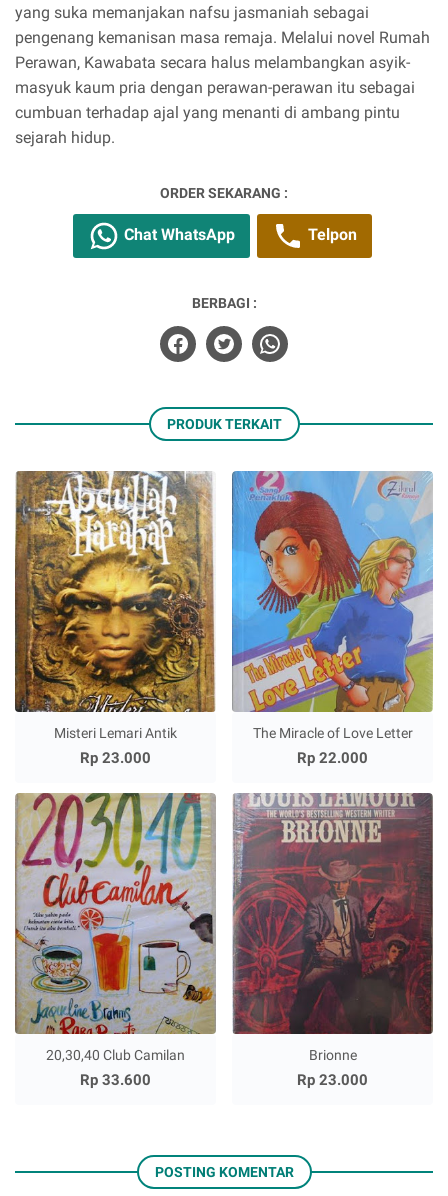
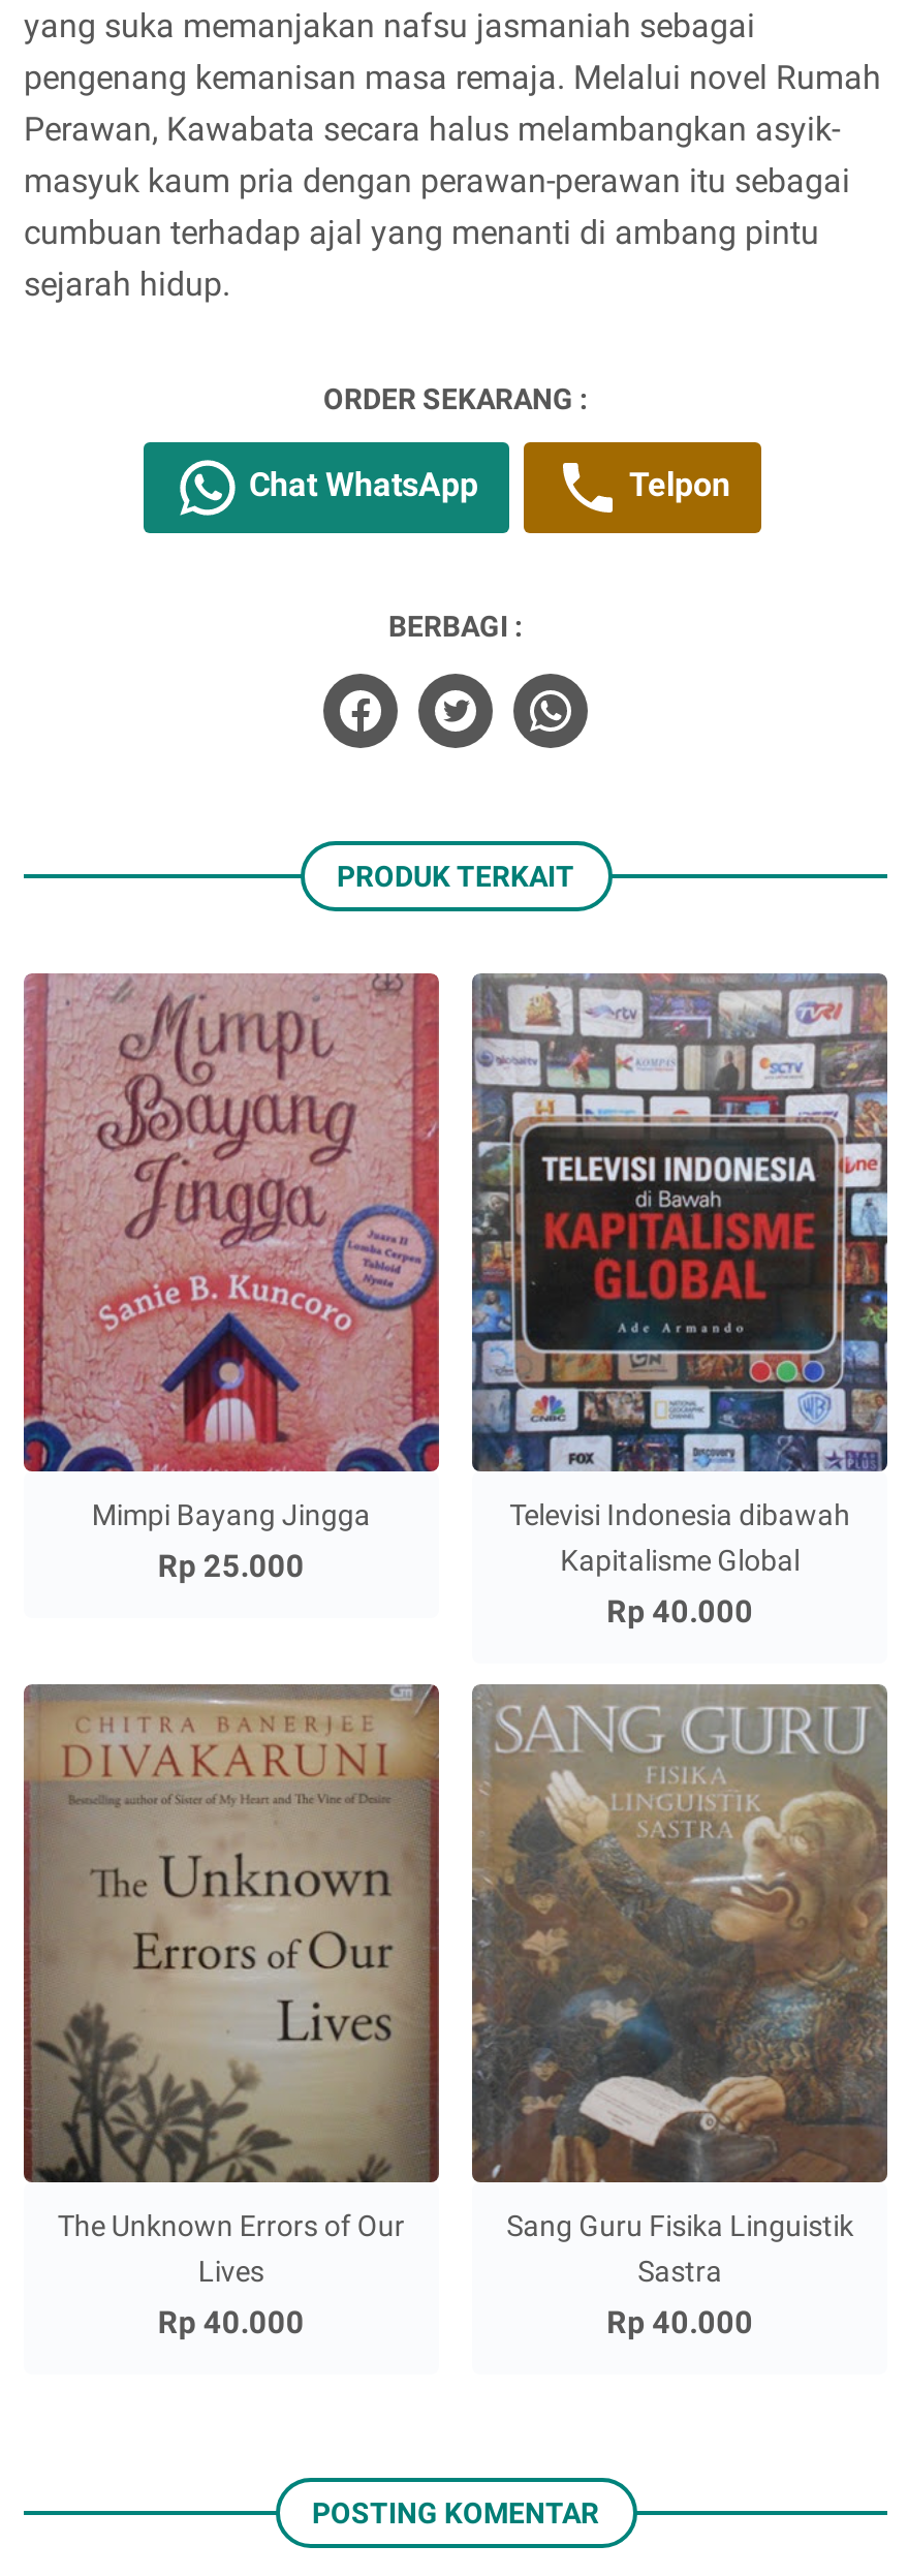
- [image]
- Misteri Lemari Antik
- Rp 23.000
+ [image]
+ Mimpi Bayang Jingga
+ Rp 25.000

- [image]
- The Miracle of Love Letter
- Rp 22.000
+ [image]
+ Televisi Indonesia dibawah
+ Kapitalisme Global
+ Rp 40.000

- [image]
- 20,30,40 Club Camilan
- Rp 33.600
+ [image]
+ The Unknown Errors of Our
+ Lives
+ Rp 40.000

- [image]
- Brionne
- Rp 23.000
+ [image]
+ Sang Guru Fisika Linguistik
+ Sastra
+ Rp 40.000
